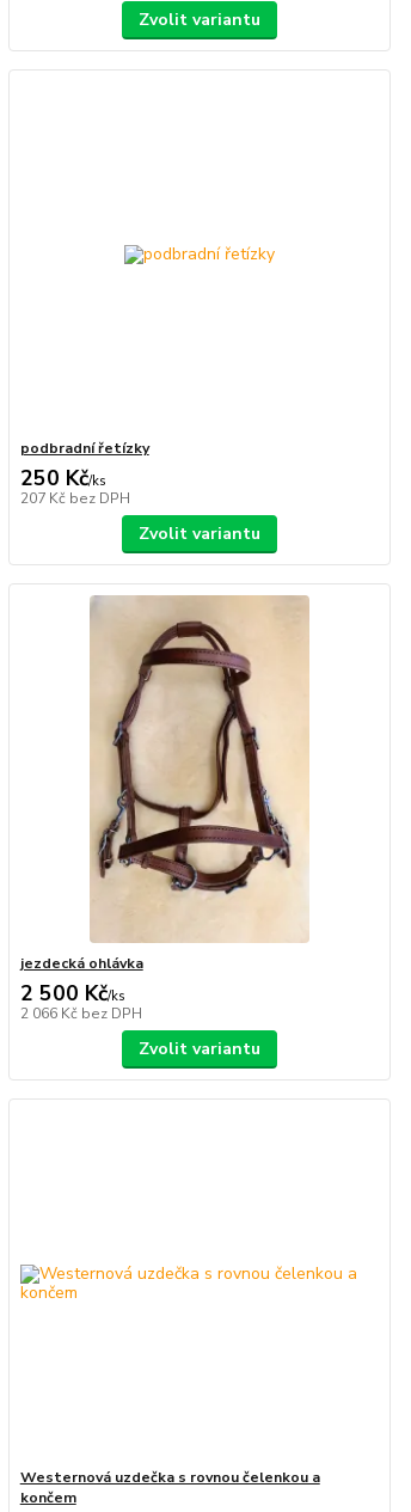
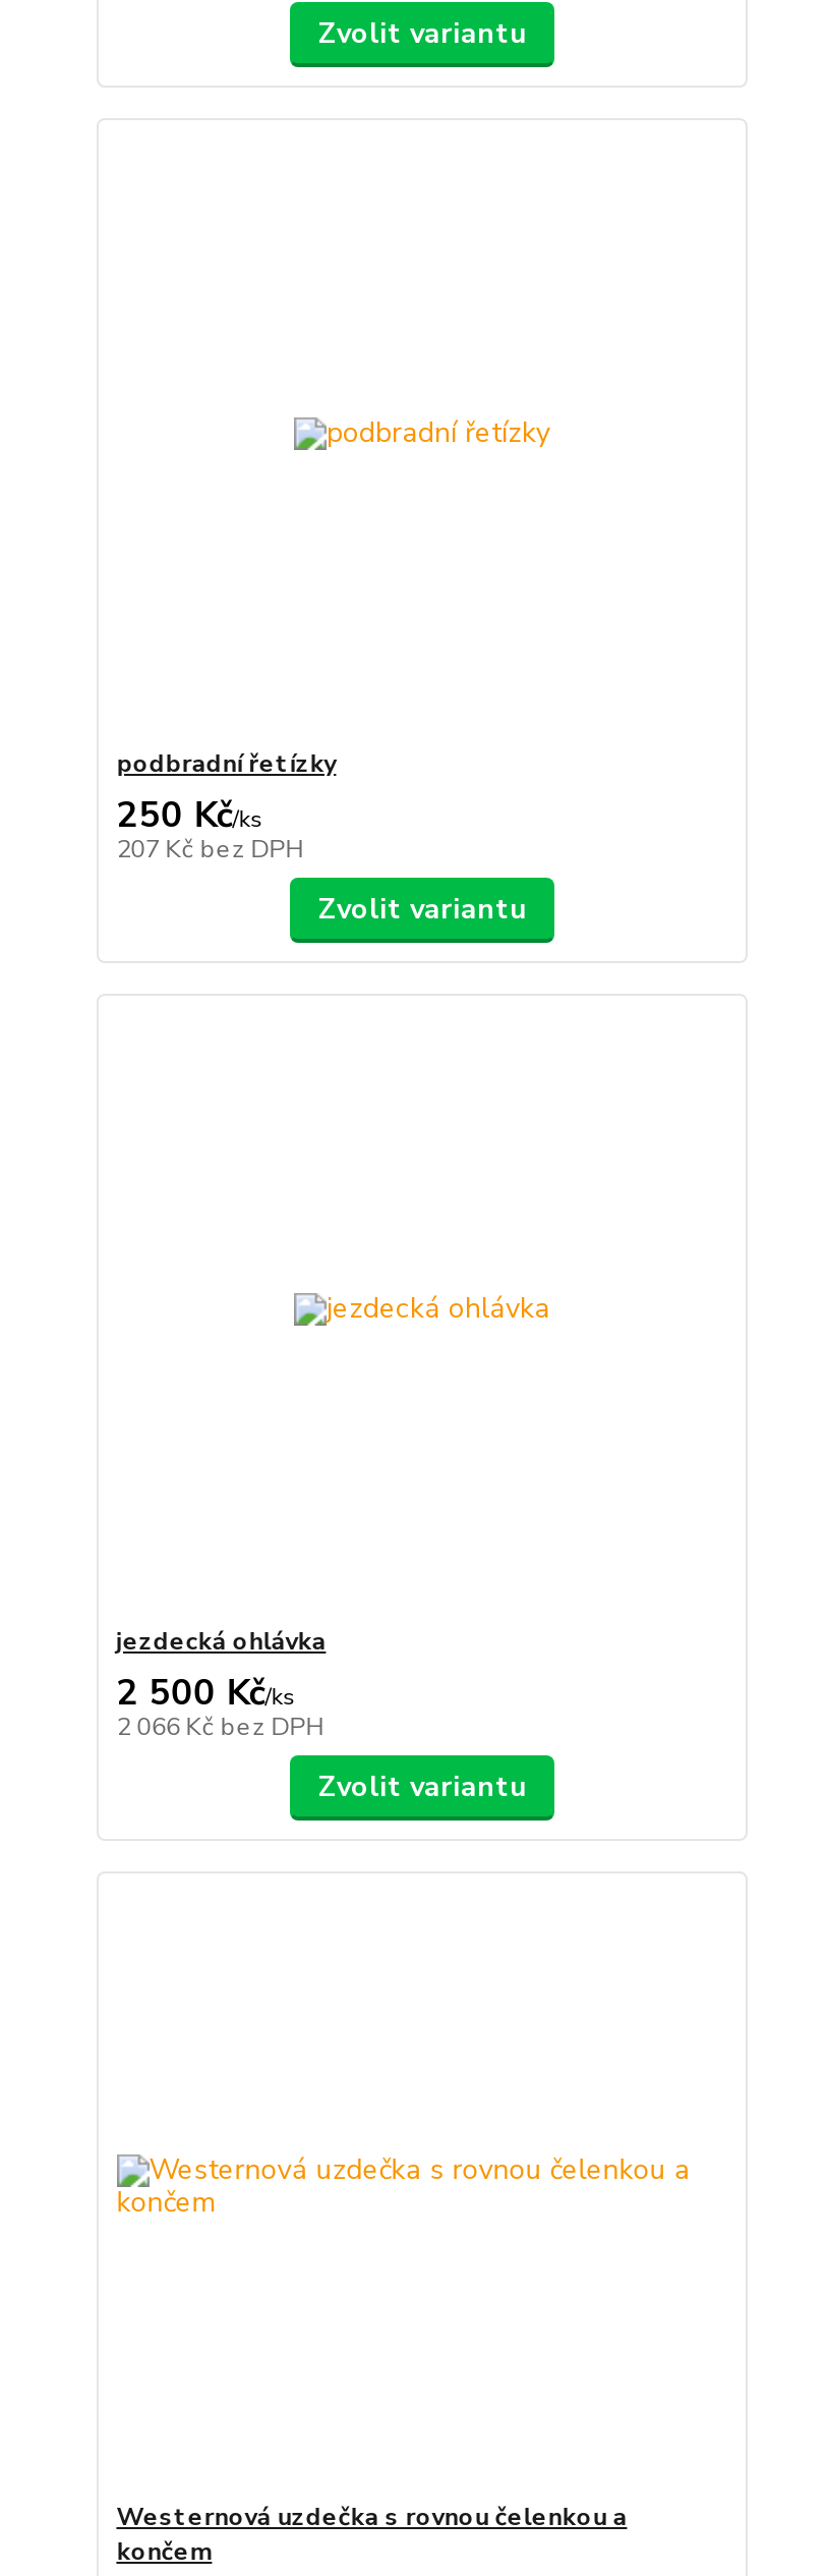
- [image]
